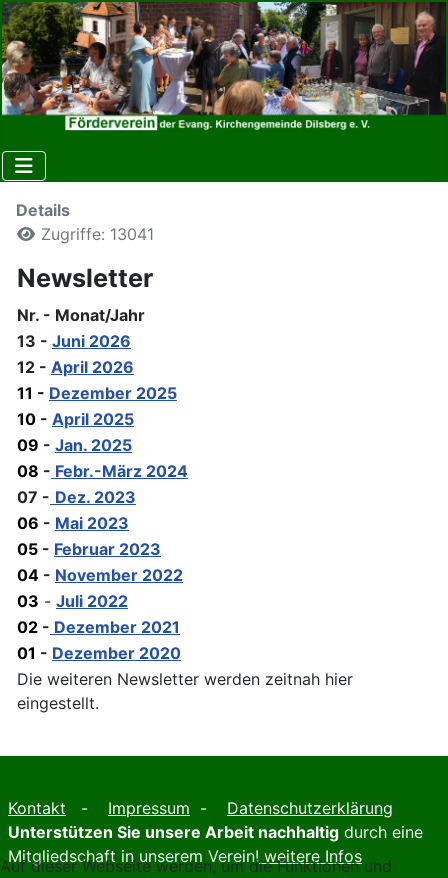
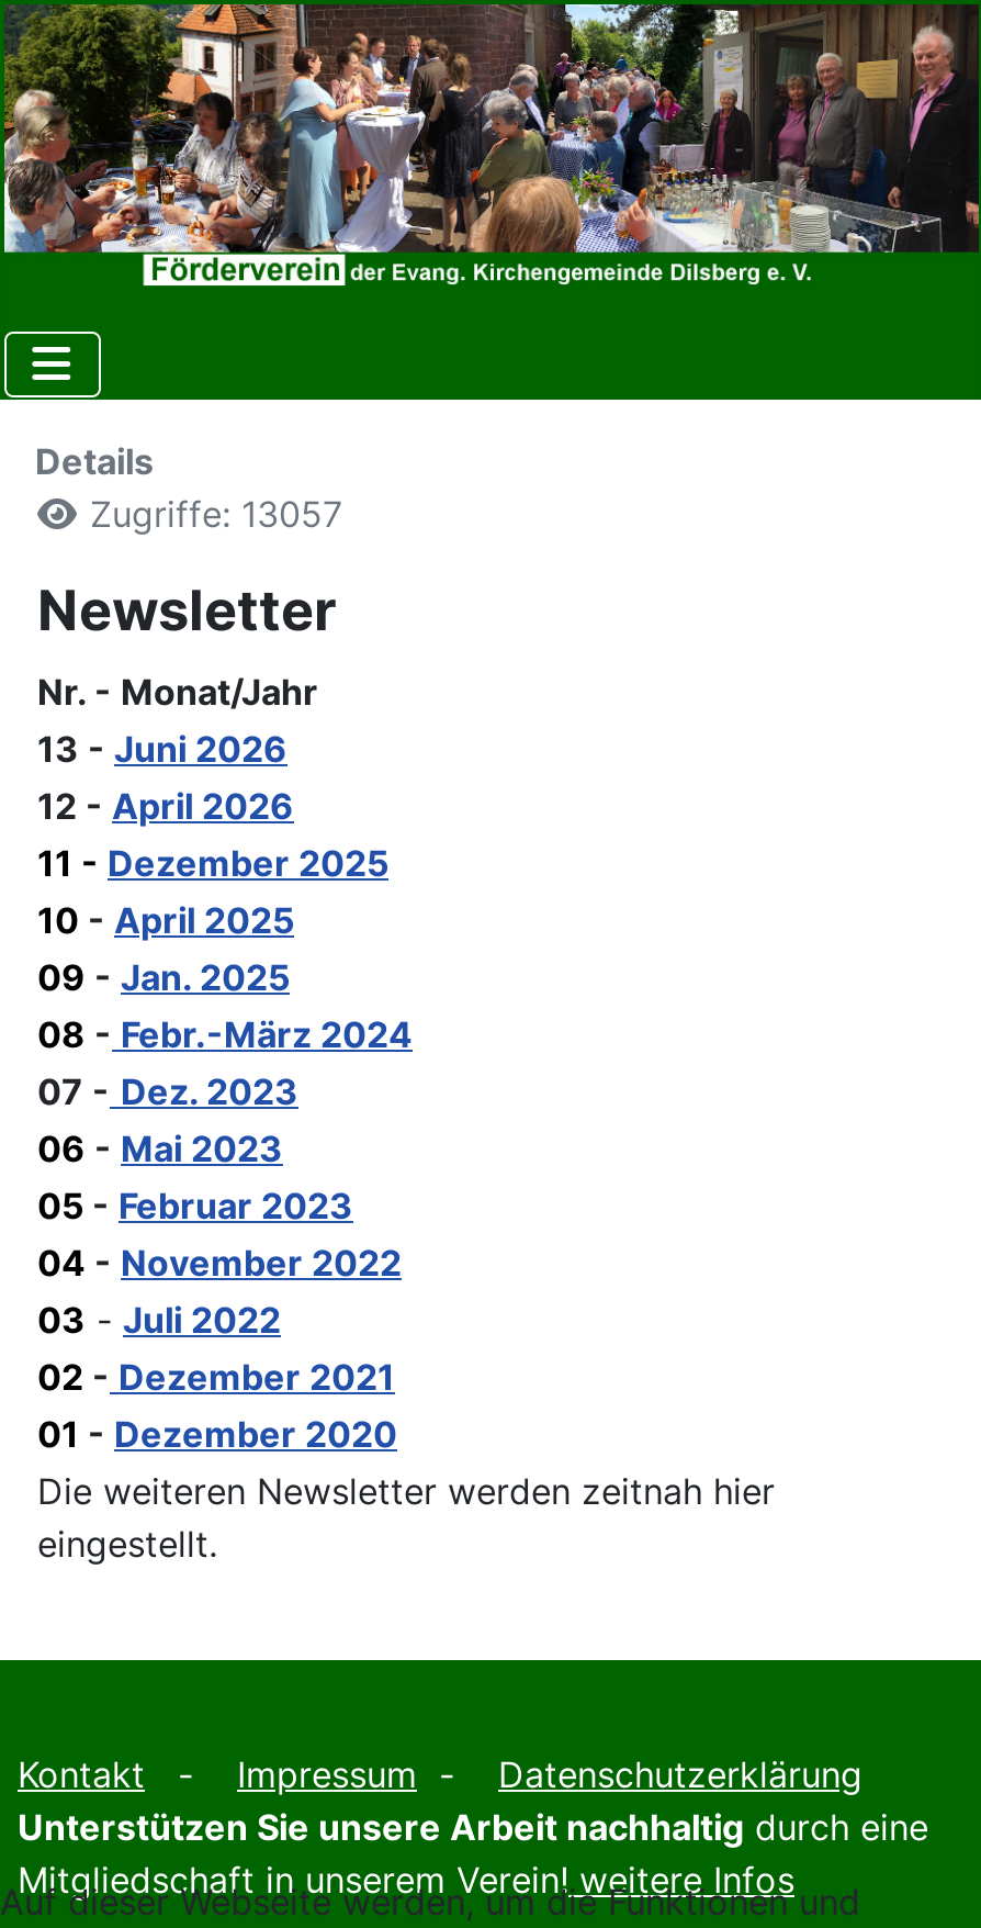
- Zugriffe: 13041
+ Zugriffe: 13057
